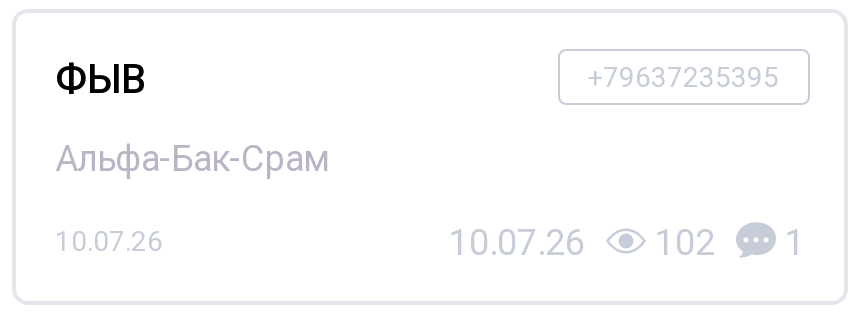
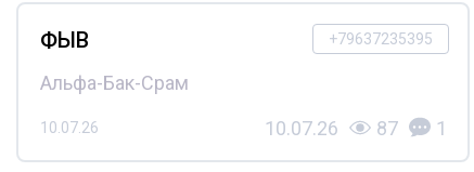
- 10.07.26 102 1
+ 10.07.26 87 1
